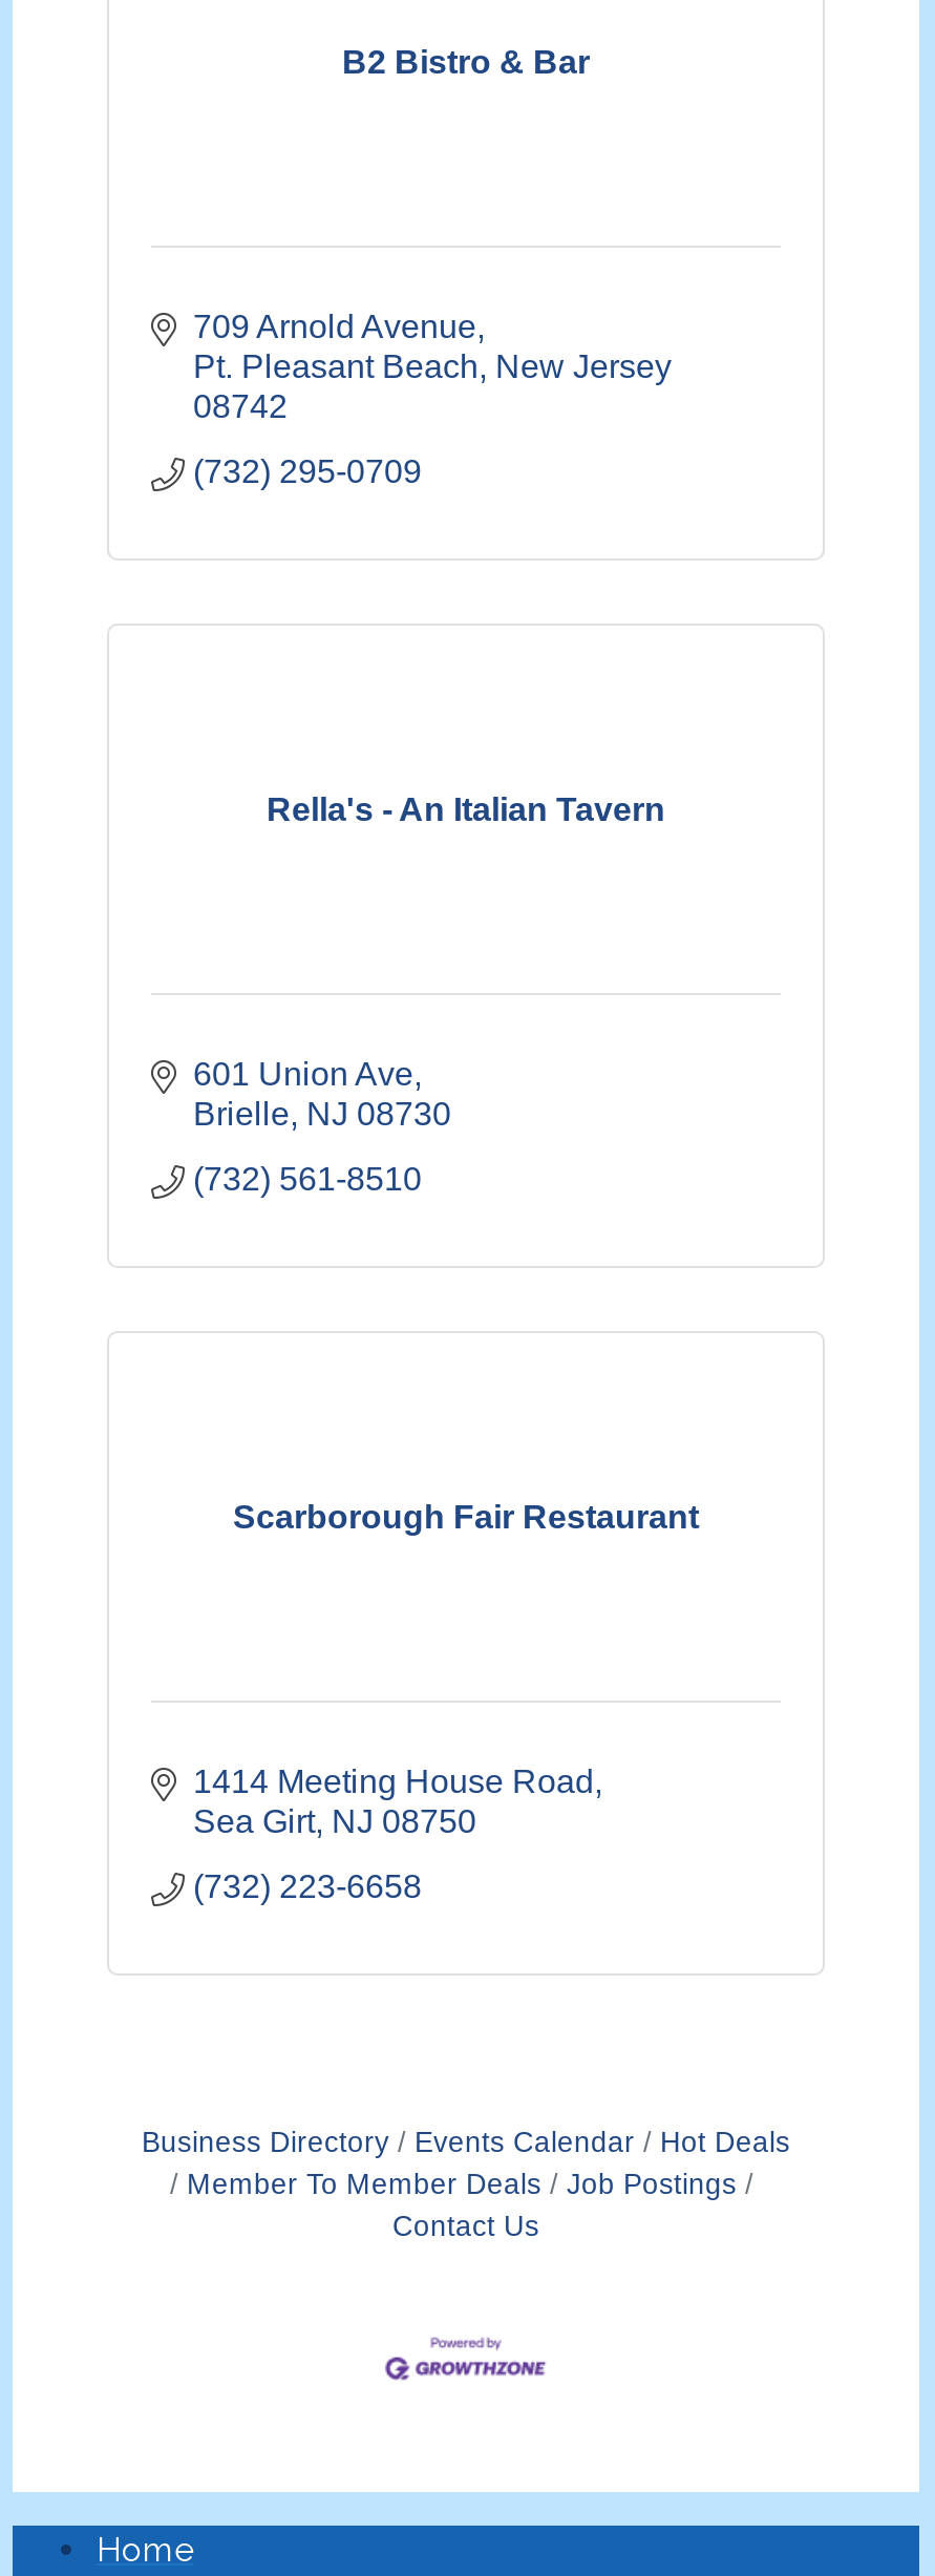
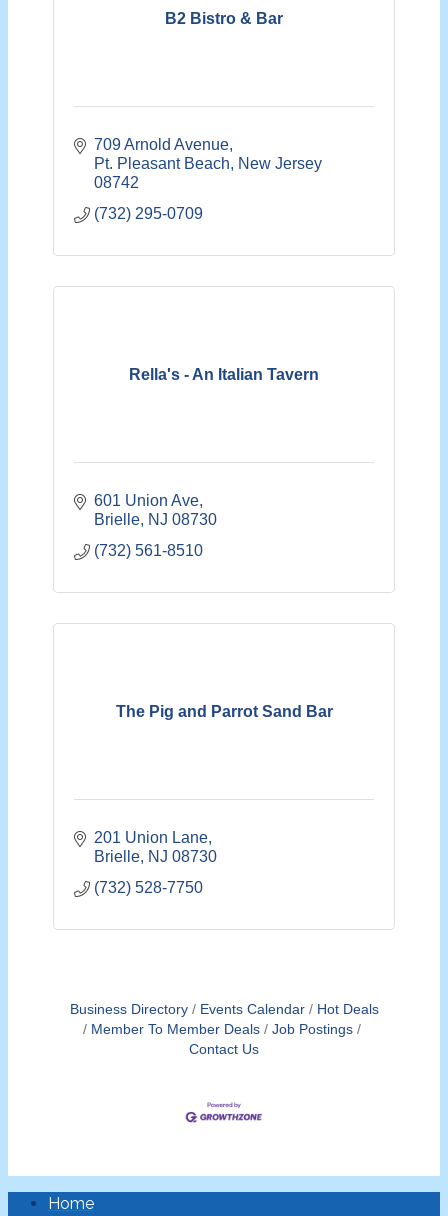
- Scarborough Fair Restaurant
+ The Pig and Parrot Sand Bar

- 1414 Meeting House Road
- Sea Girt NJ 08750
+ 201 Union Lane
+ Brielle NJ 08730

- (732) 223-6658
+ (732) 528-7750
